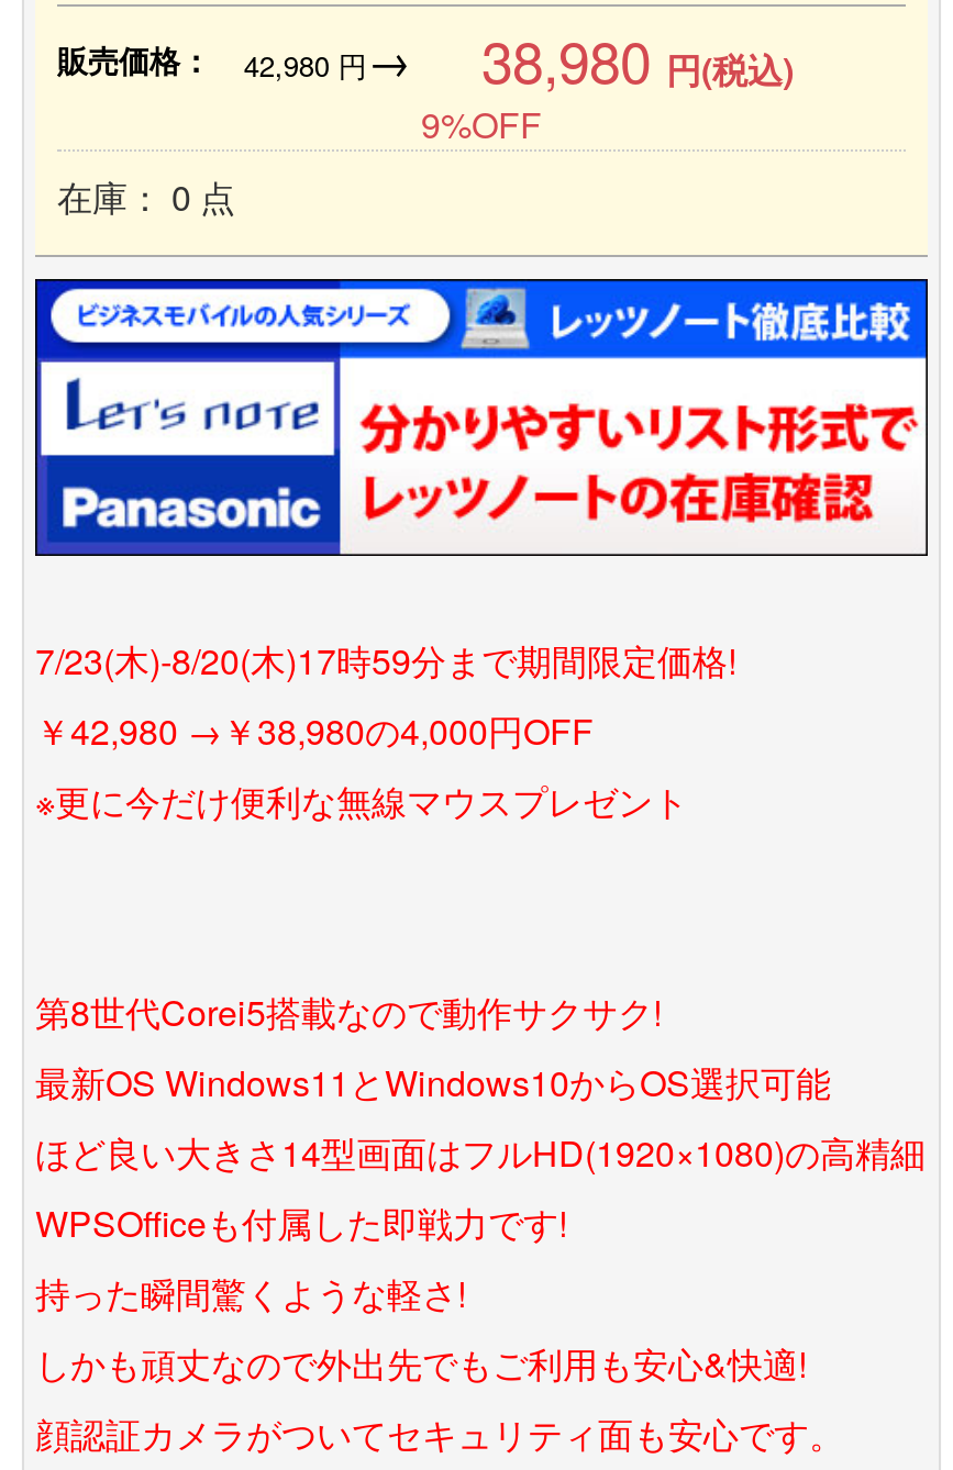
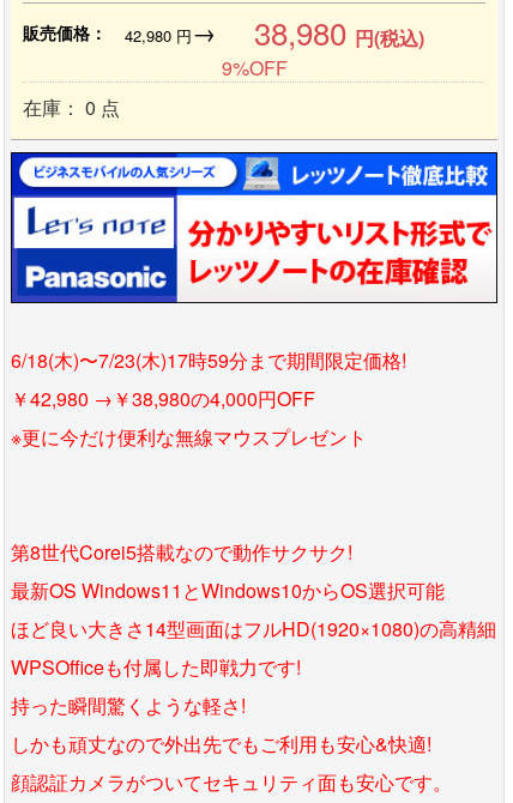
- 7/23(木)-8/20(木)17時59分まで期間限定価格!
+ 6/18(木)〜7/23(木)17時59分まで期間限定価格!
